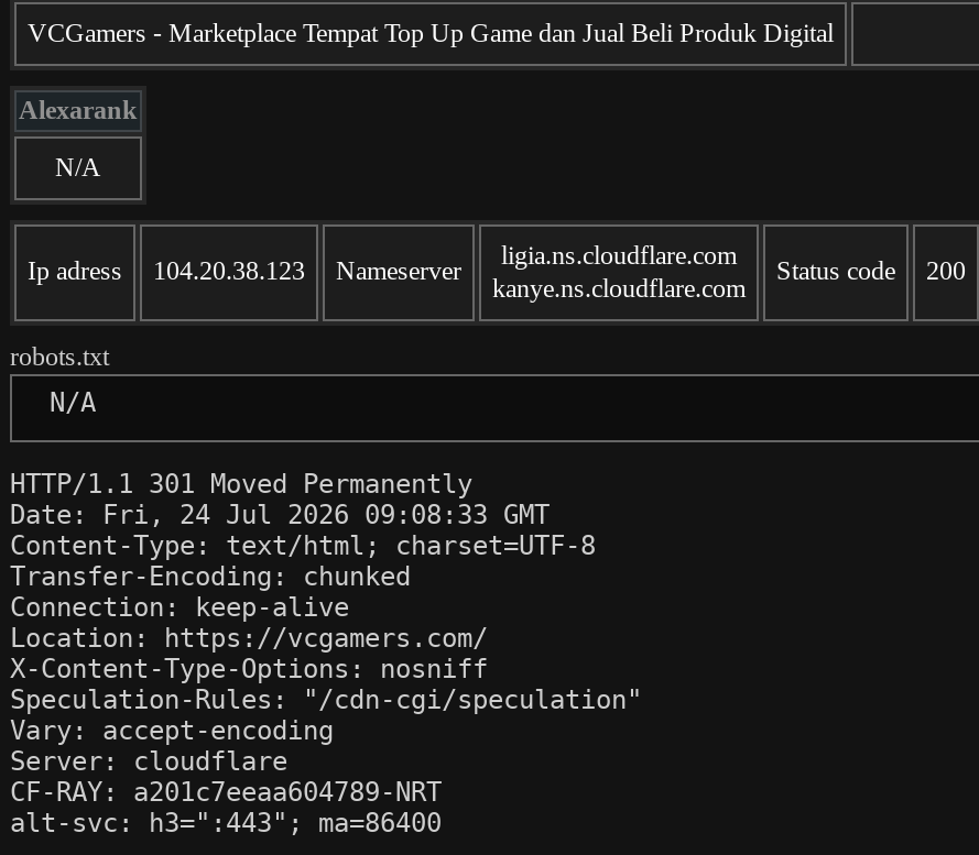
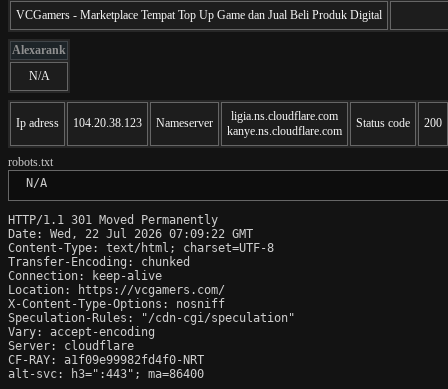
- Date: Fri, 24 Jul 2026 09:08:33 GMT
+ Date: Wed, 22 Jul 2026 07:09:22 GMT

- CF-RAY: a201c7eeaa604789-NRT
+ CF-RAY: a1f09e99982fd4f0-NRT
